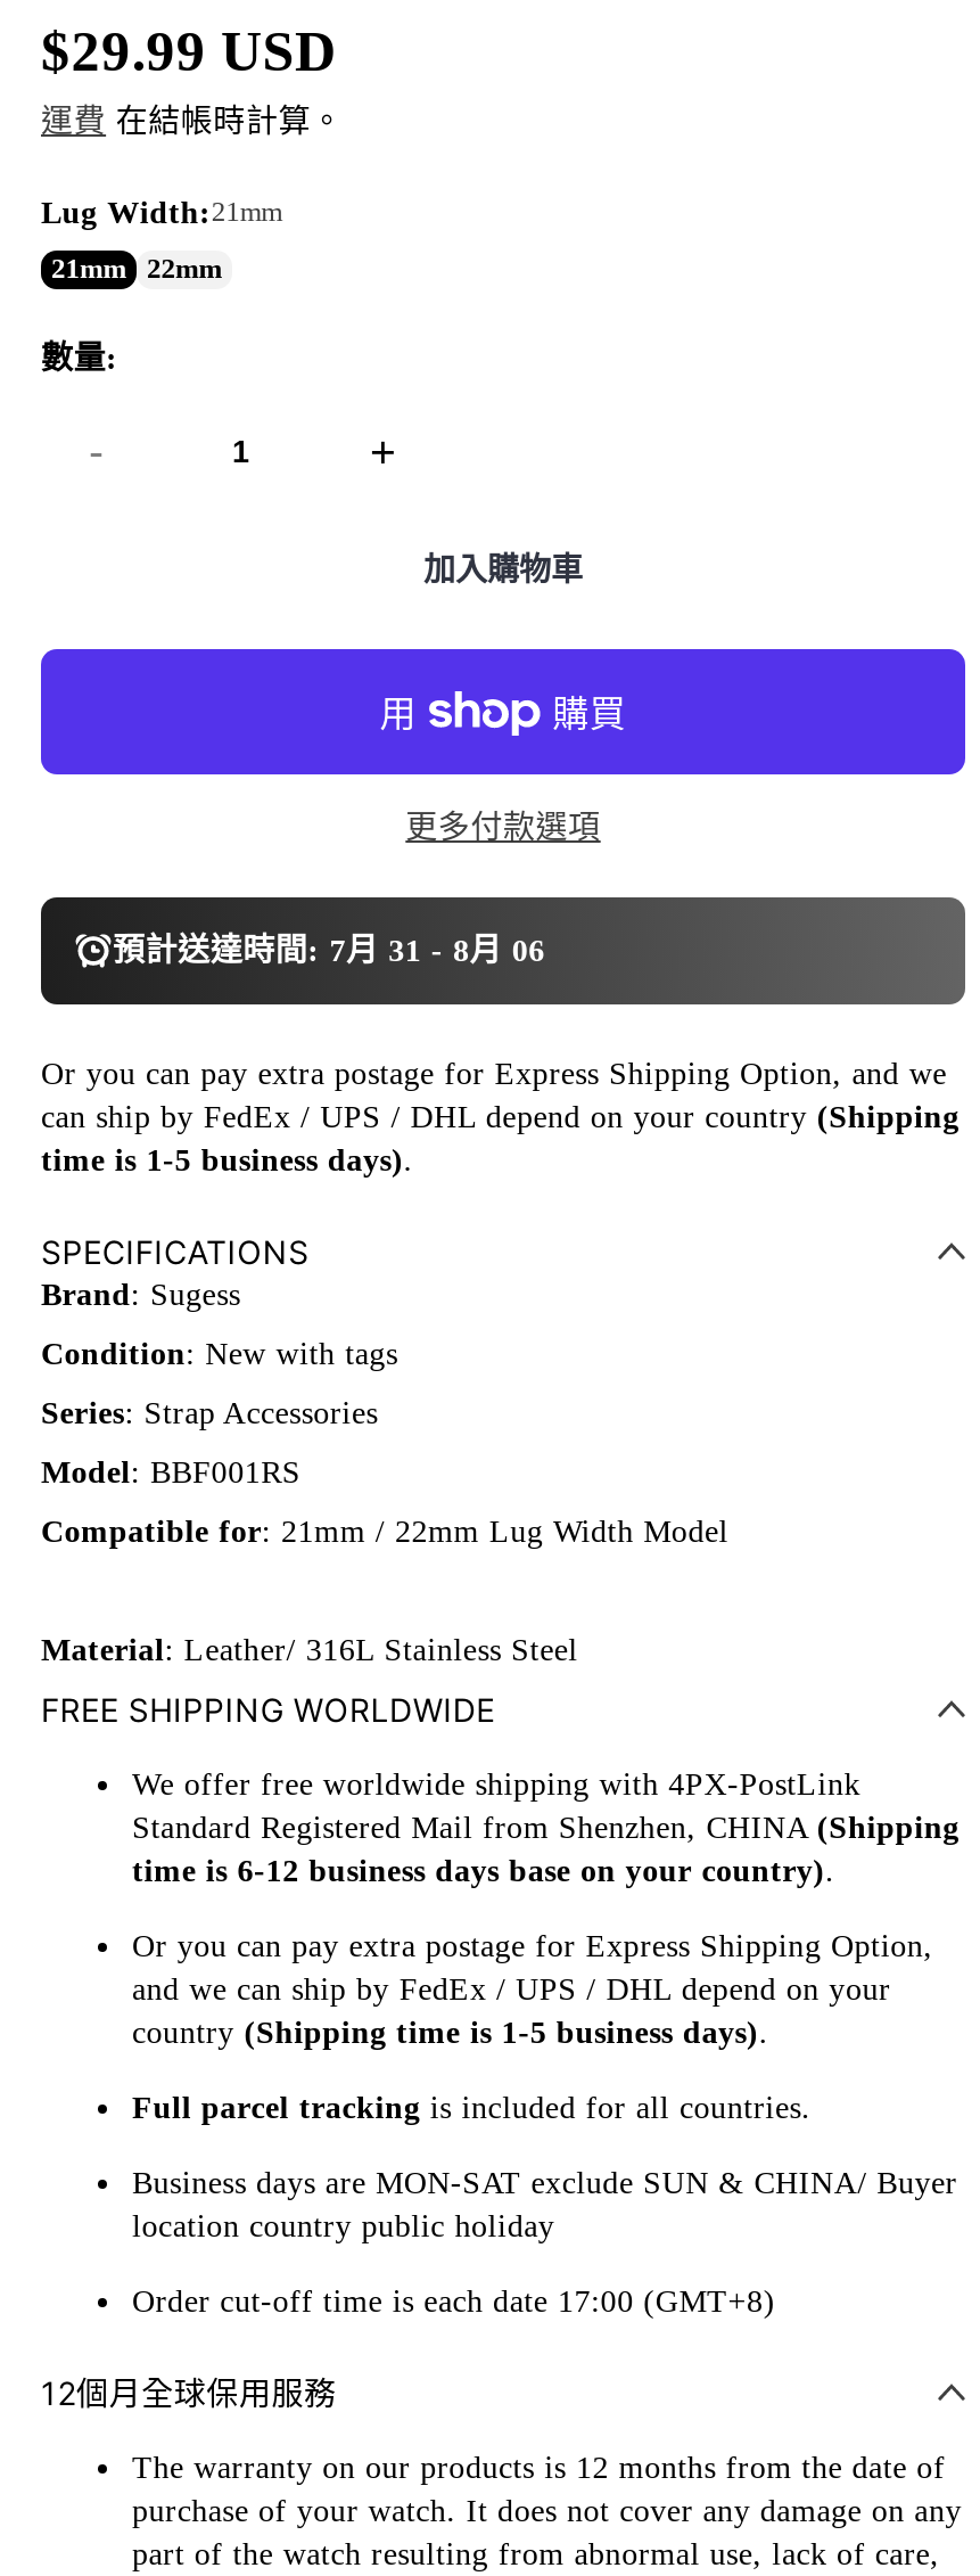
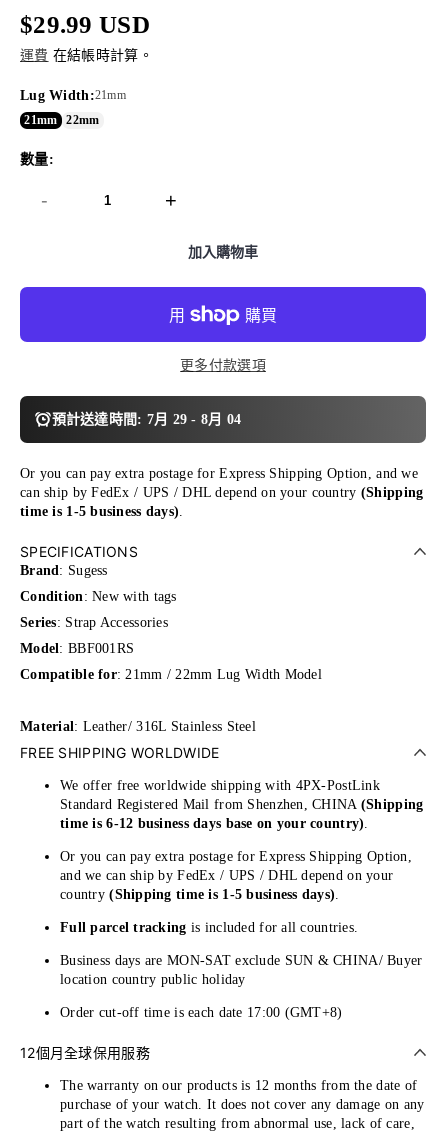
- 預計送達時間: 7月 31 - 8月 06
+ 預計送達時間: 7月 29 - 8月 04
